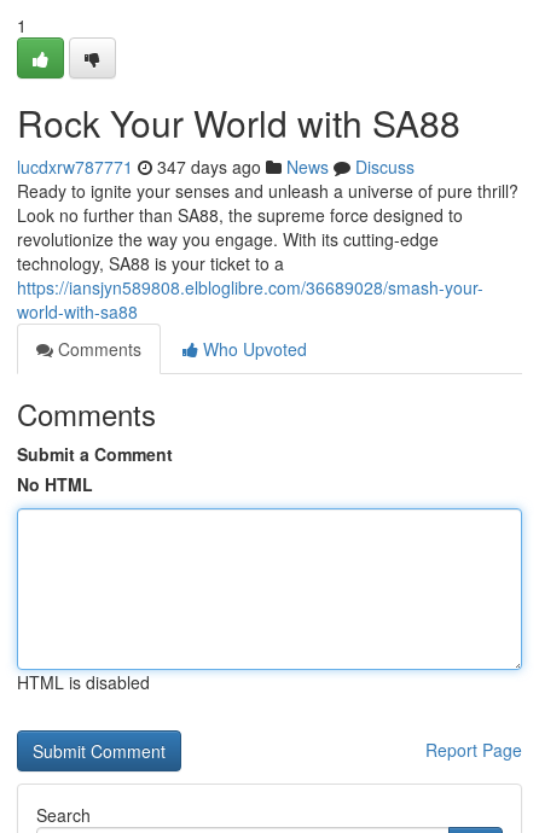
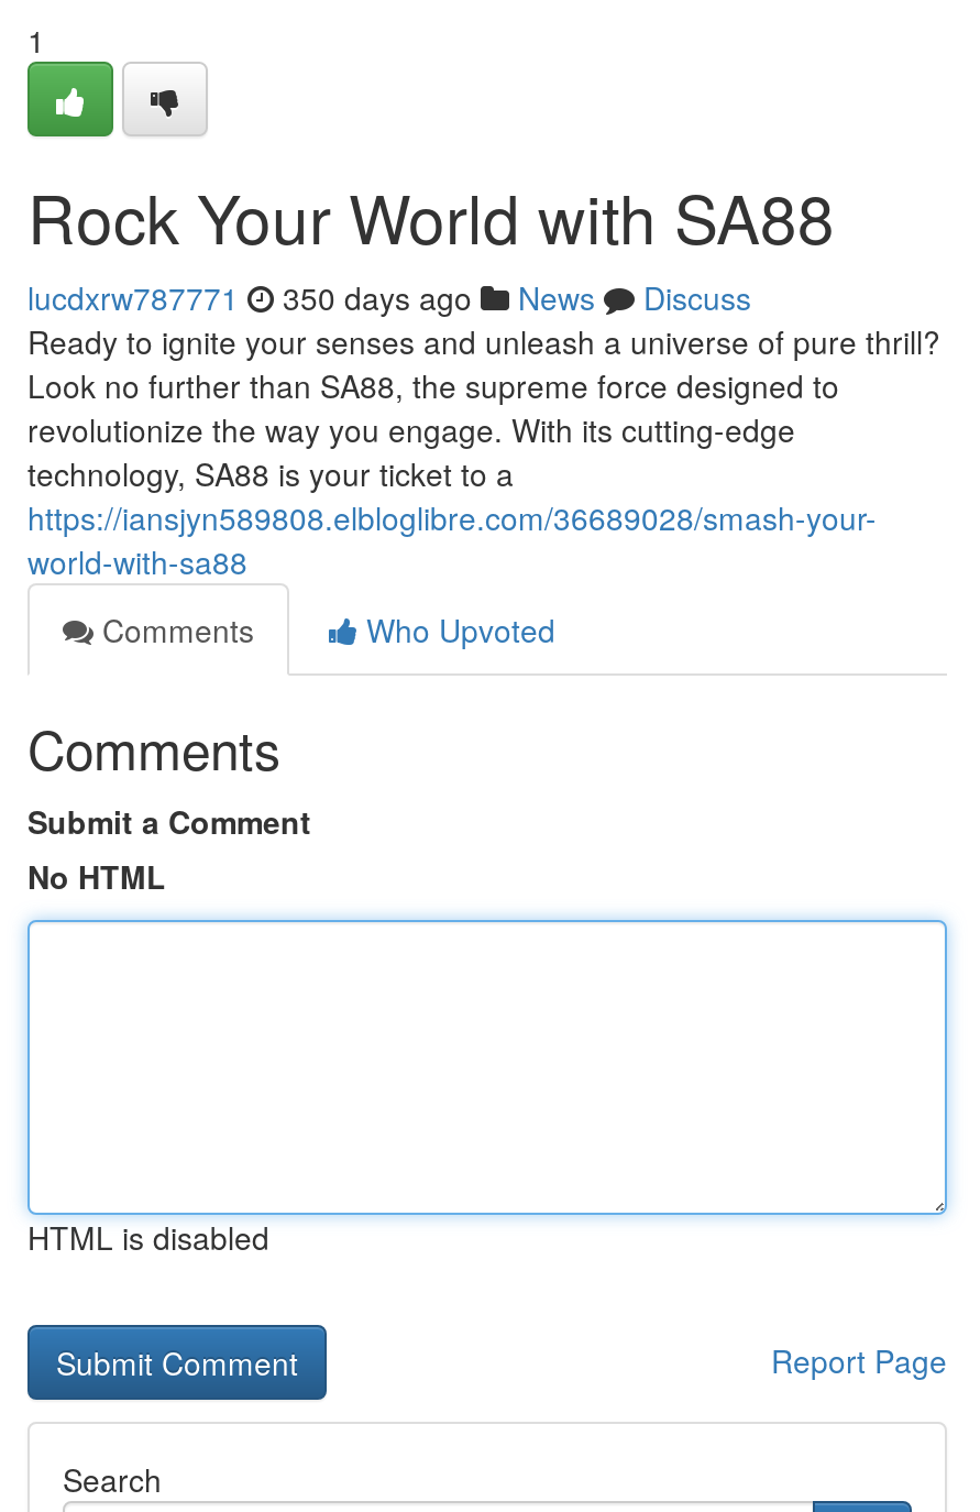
- lucdxrw787771 347 days ago News Discuss
+ lucdxrw787771 350 days ago News Discuss
